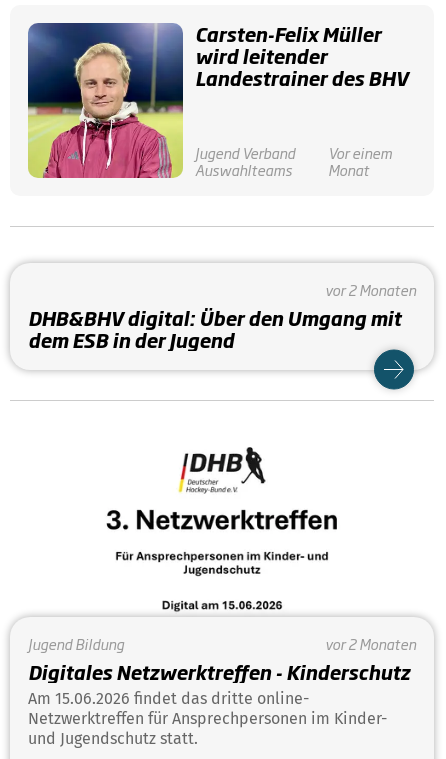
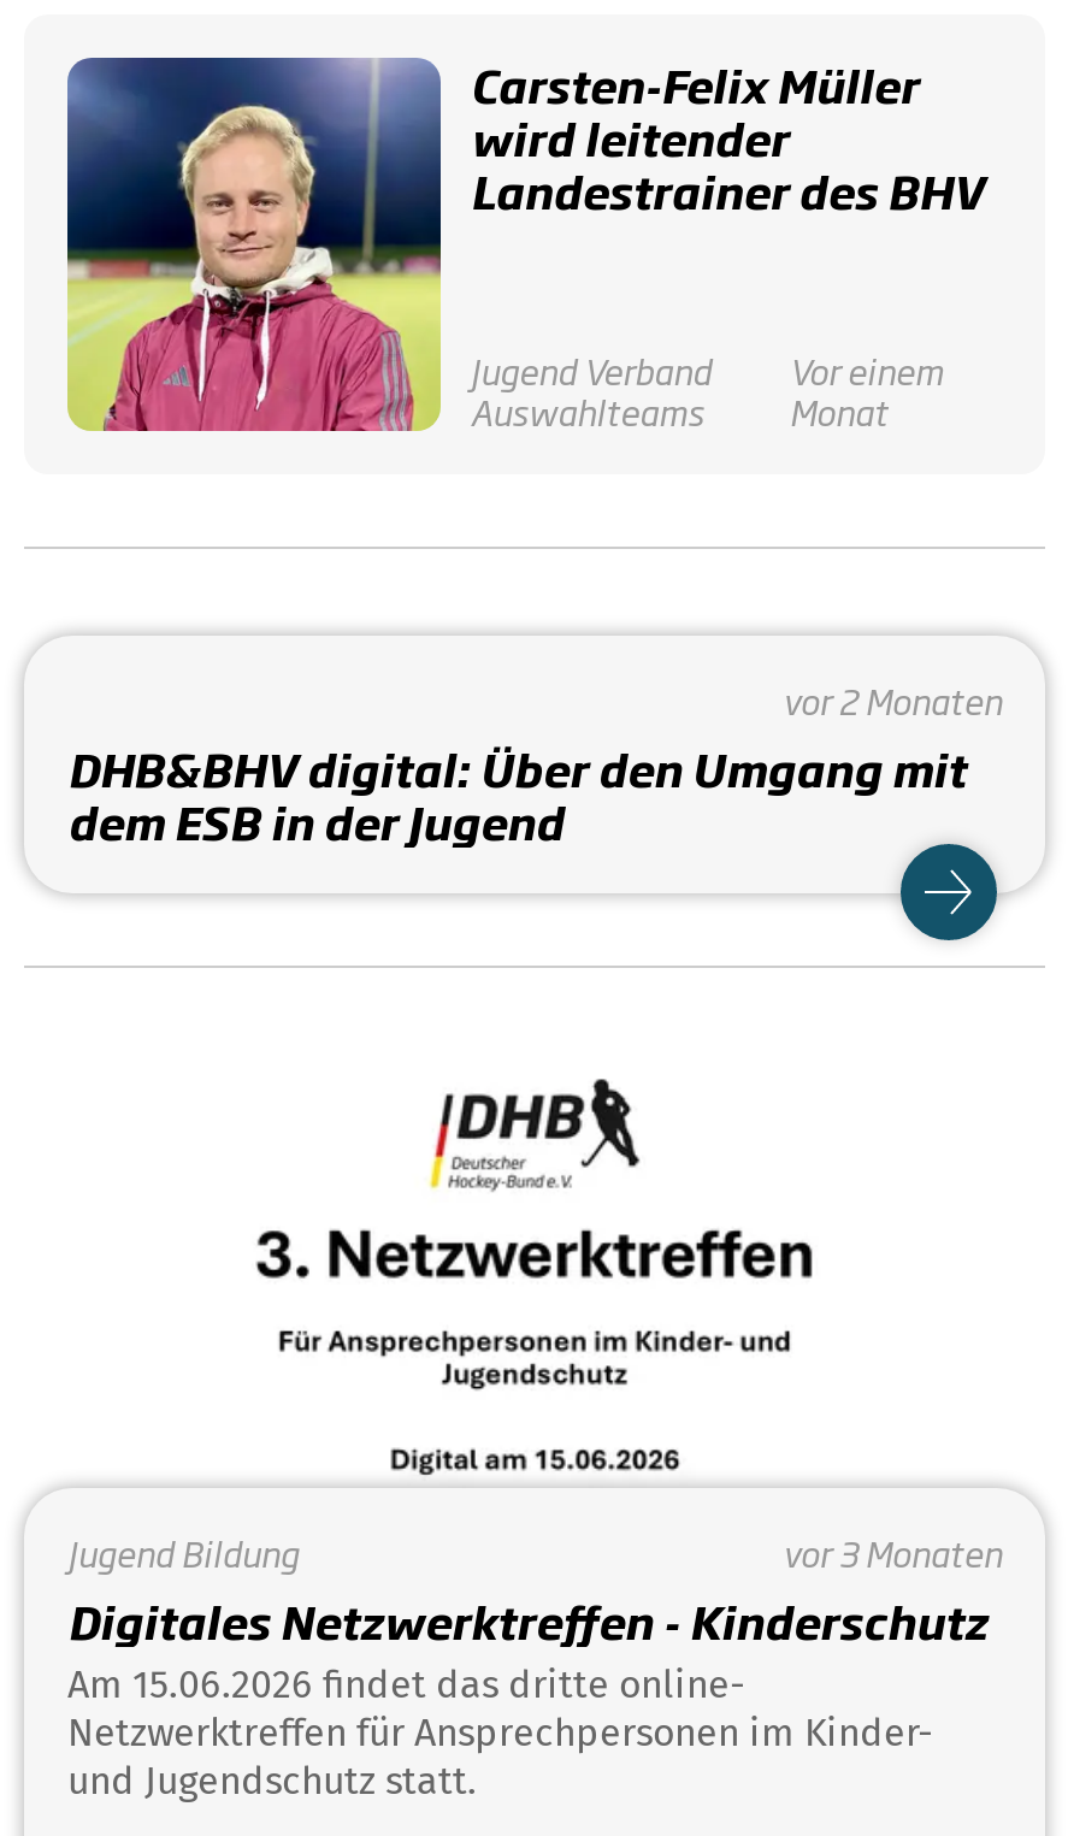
- vor 2 Monaten
+ vor 3 Monaten
